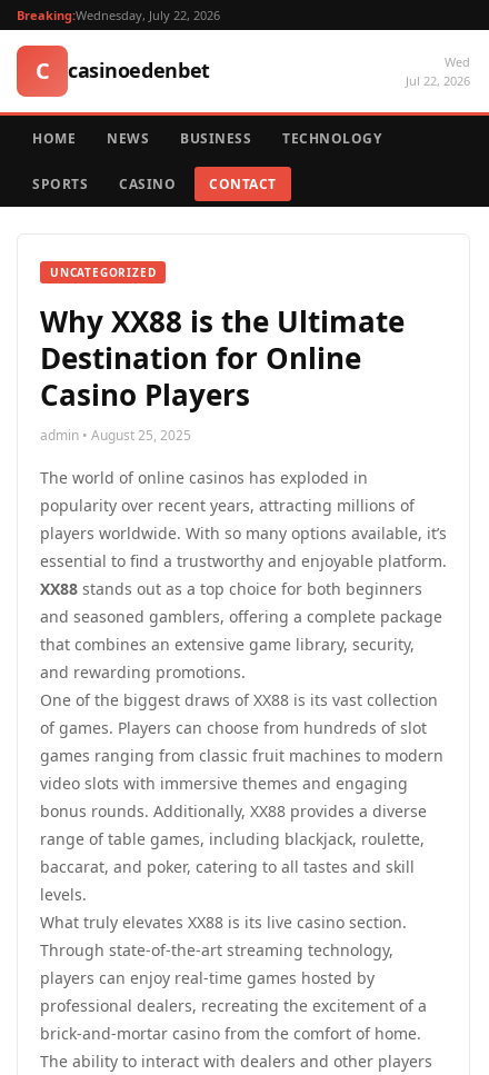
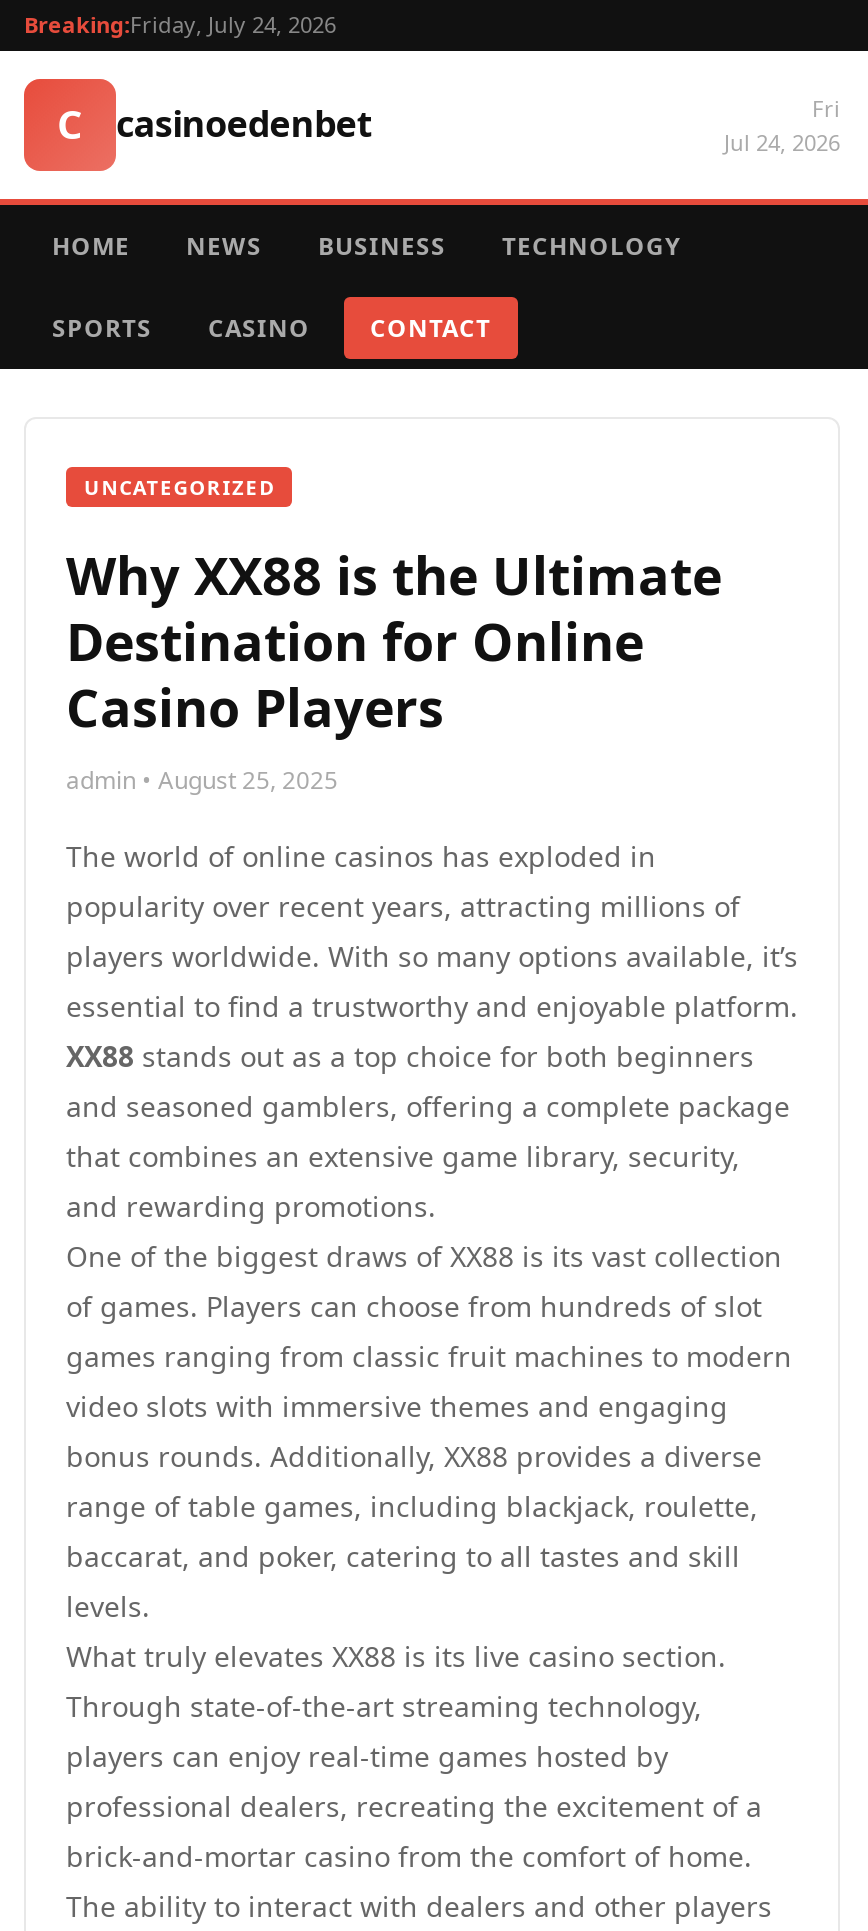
- Breaking:Wednesday, July 22, 2026
+ Breaking:Friday, July 24, 2026

- Wed
- Jul 22, 2026
+ Fri
+ Jul 24, 2026
